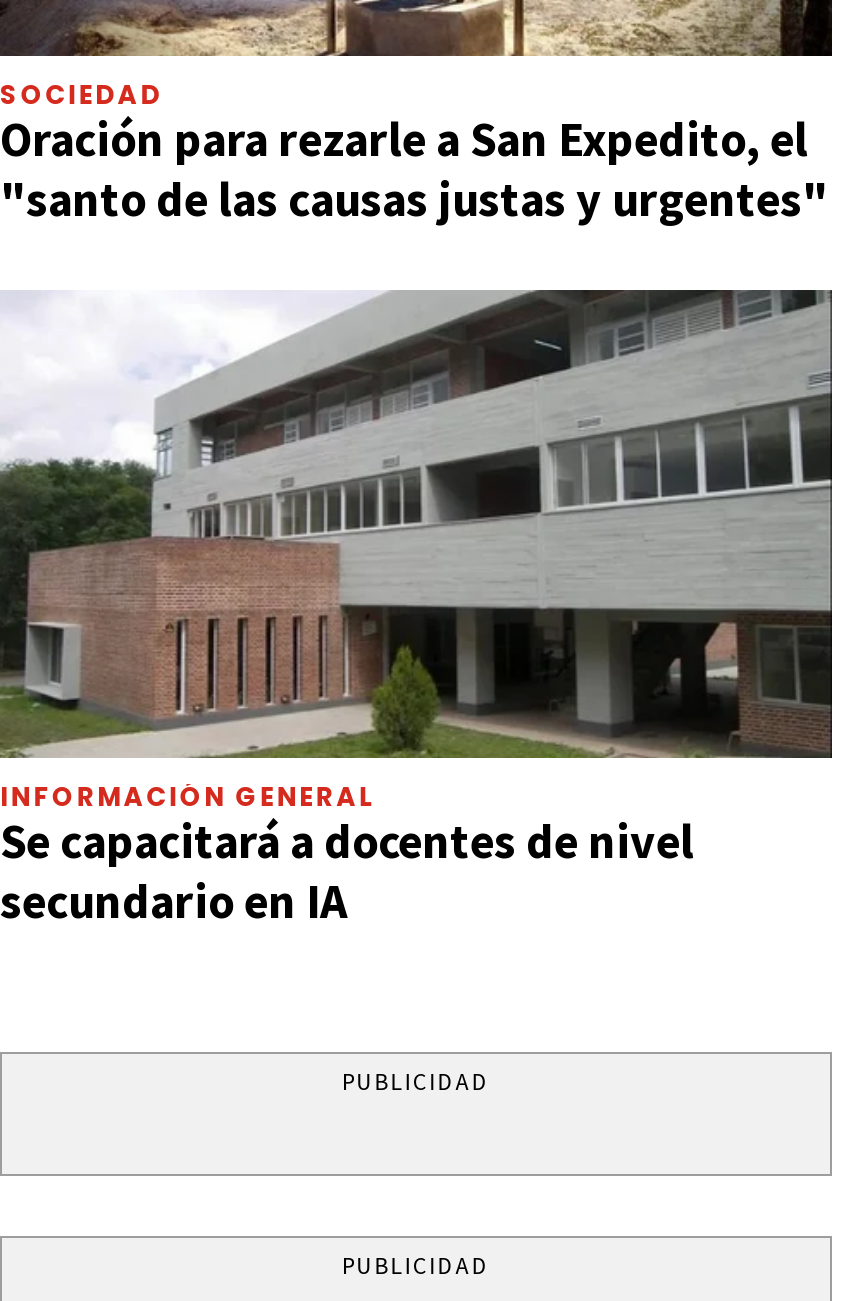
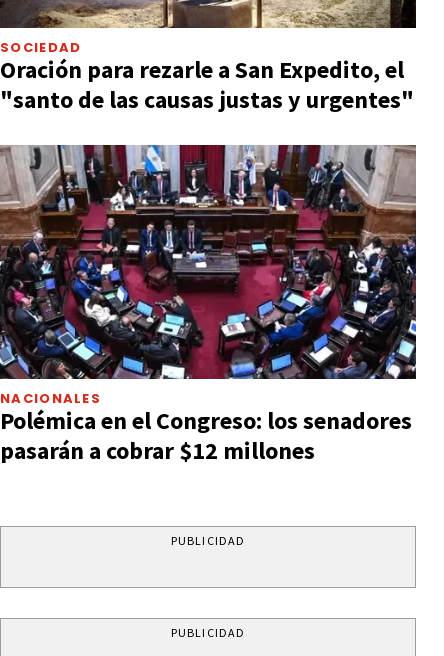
- [image]
- INFORMACIÓN GENERAL
- Se capacitará a docentes de nivel
- secundario en IA
+ [image]
+ NACIONALES
+ Polémica en el Congreso: los senadores
+ pasarán a cobrar $12 millones
